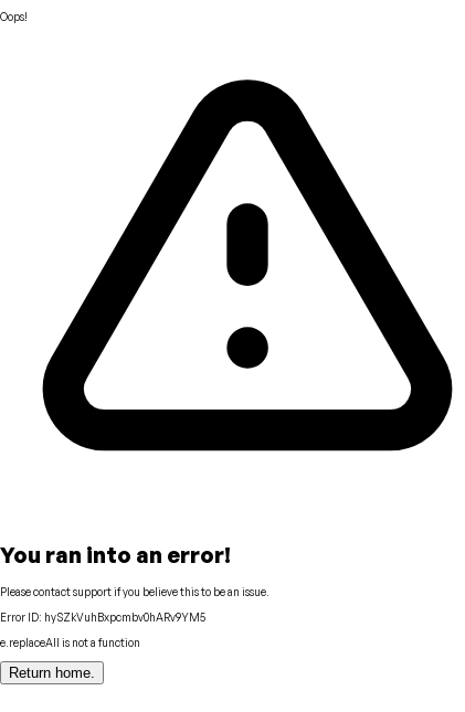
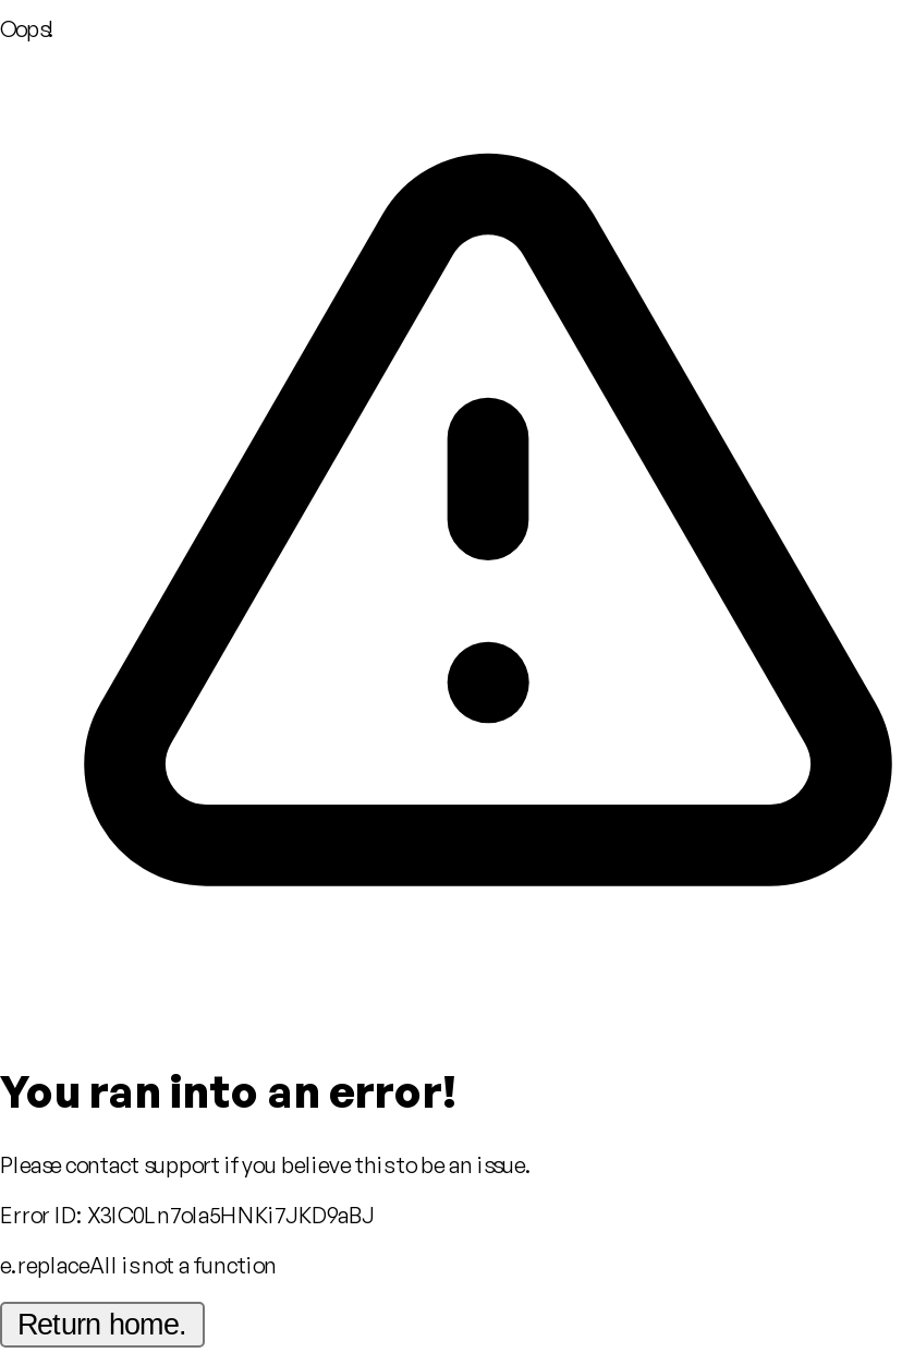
- Error ID: hySZkVuhBxpcmbv0hARv9YM5
+ Error ID: X3IC0Ln7oIa5HNKi7JKD9aBJ
